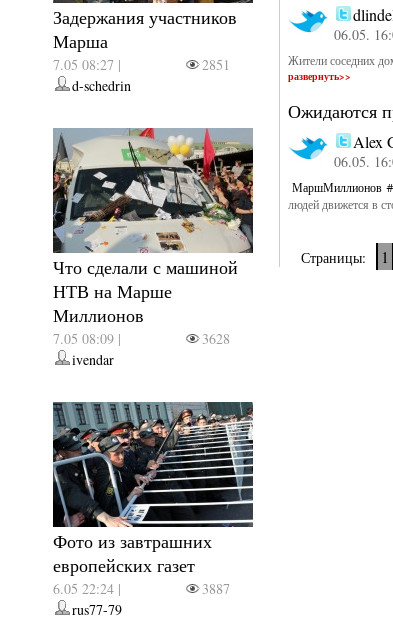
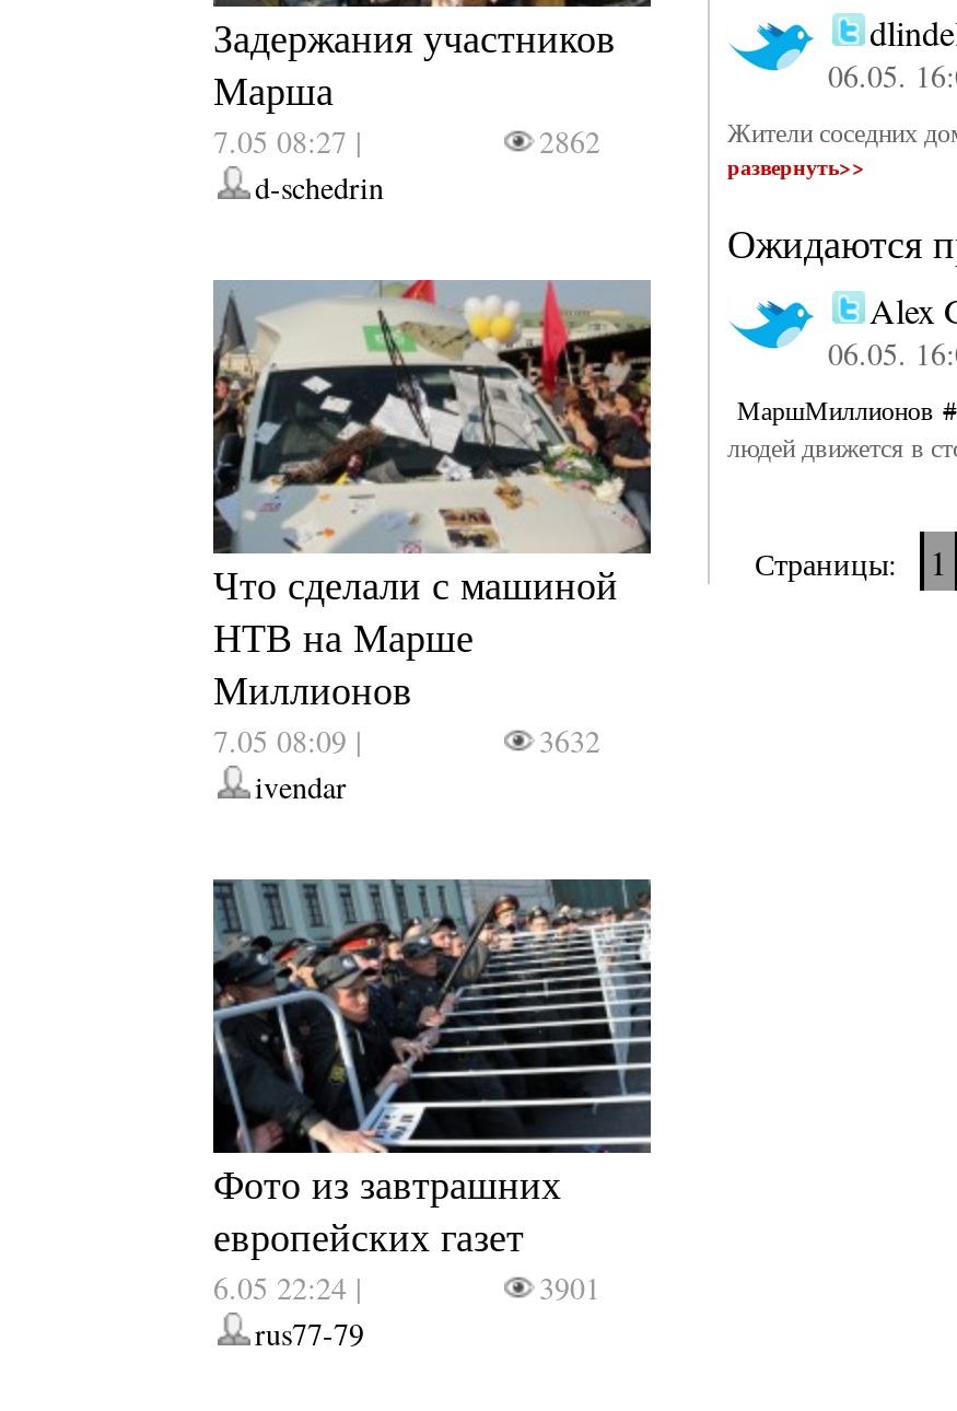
- 2851
+ 2862

- 3628
+ 3632

- 3887
+ 3901
